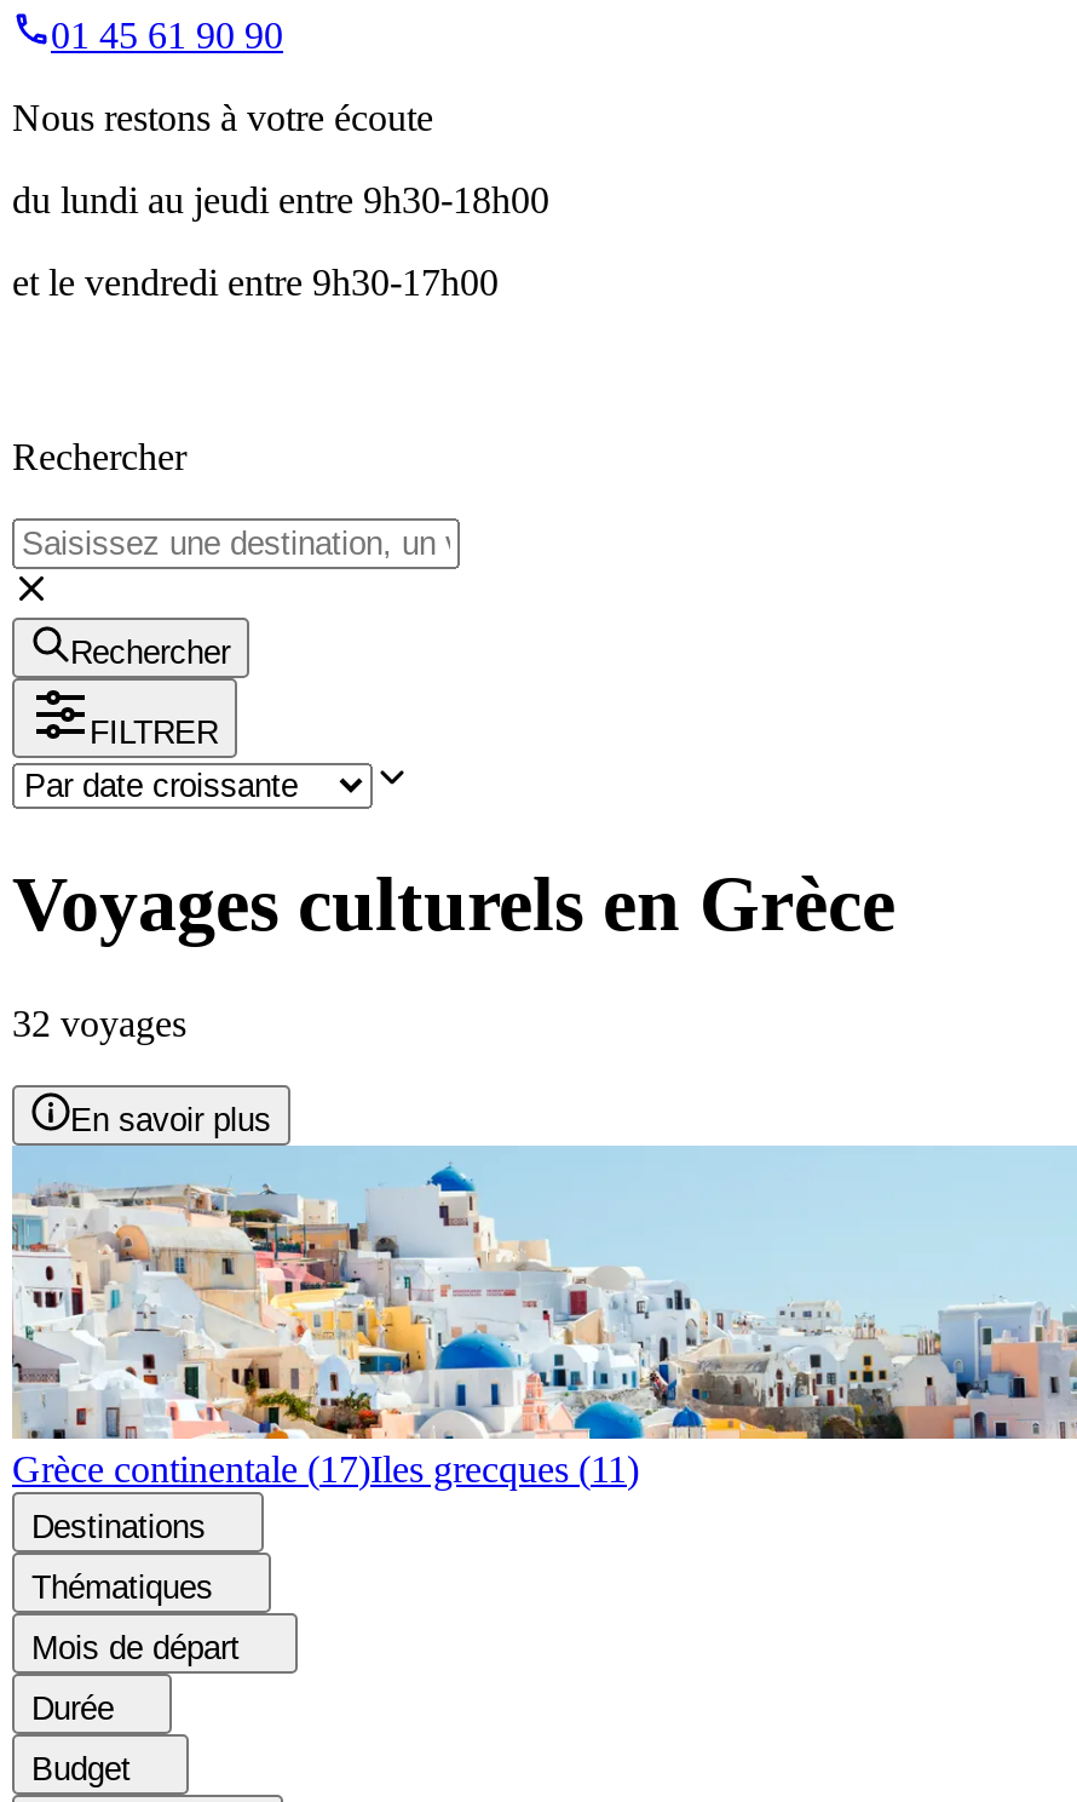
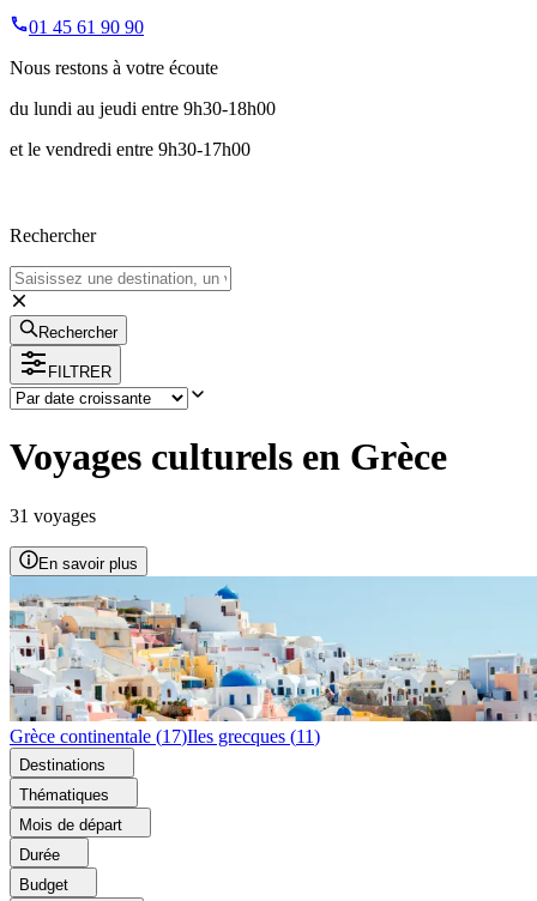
- 32 voyages
+ 31 voyages
